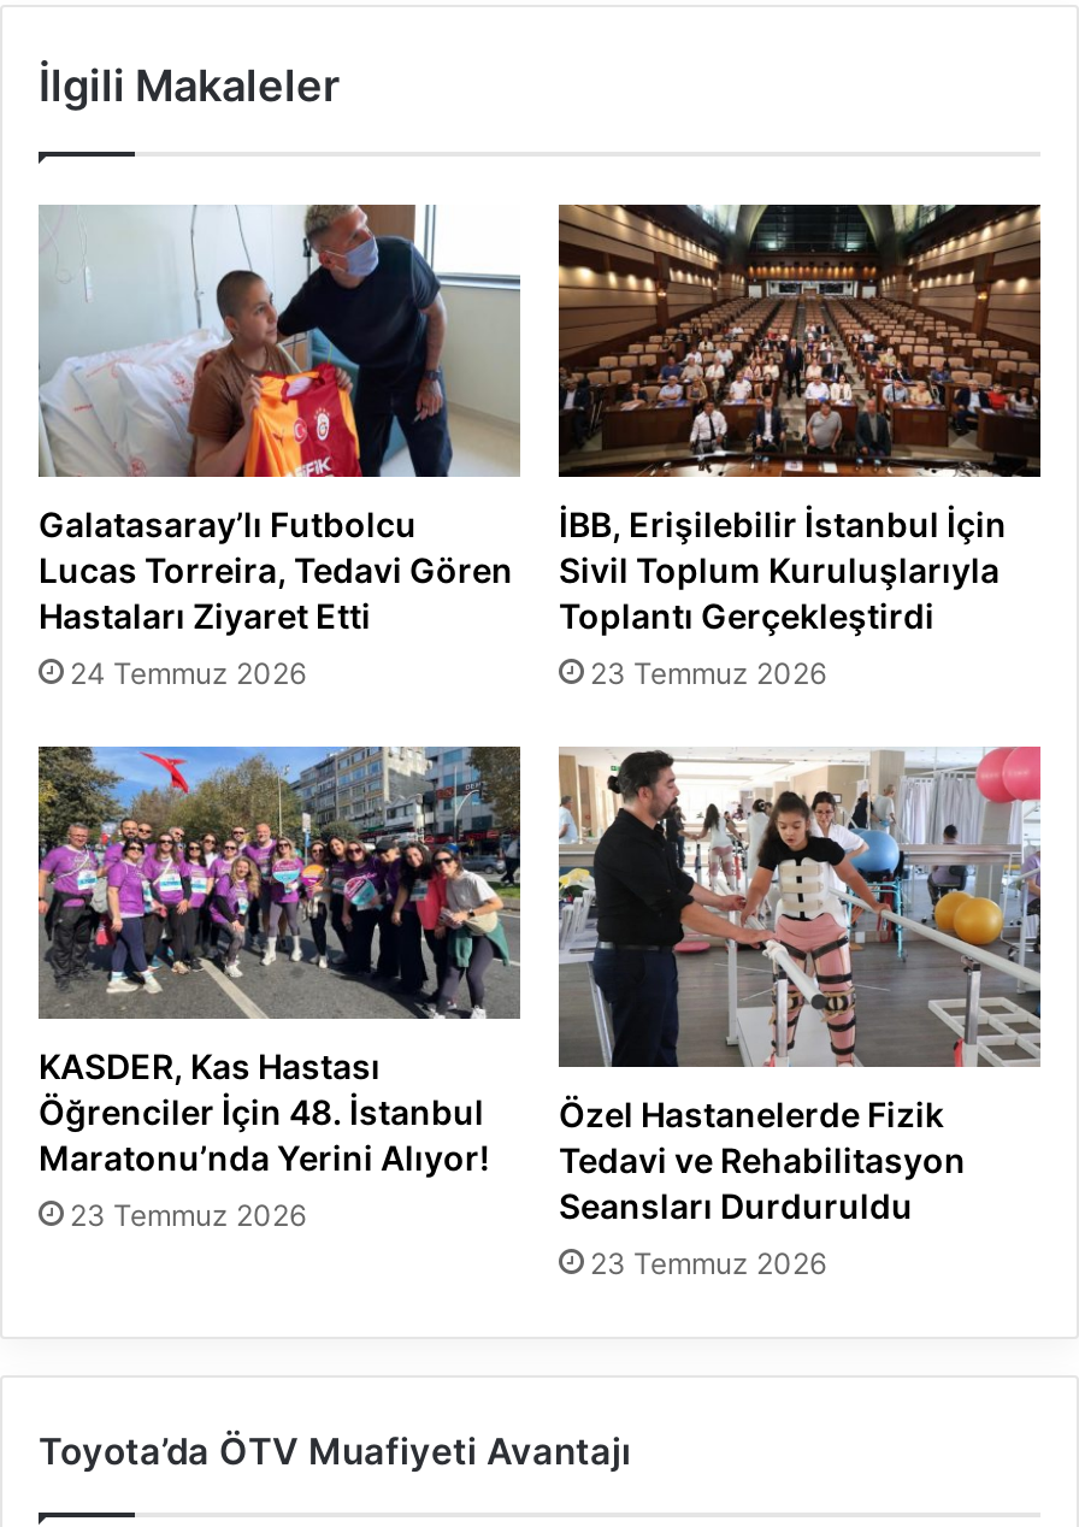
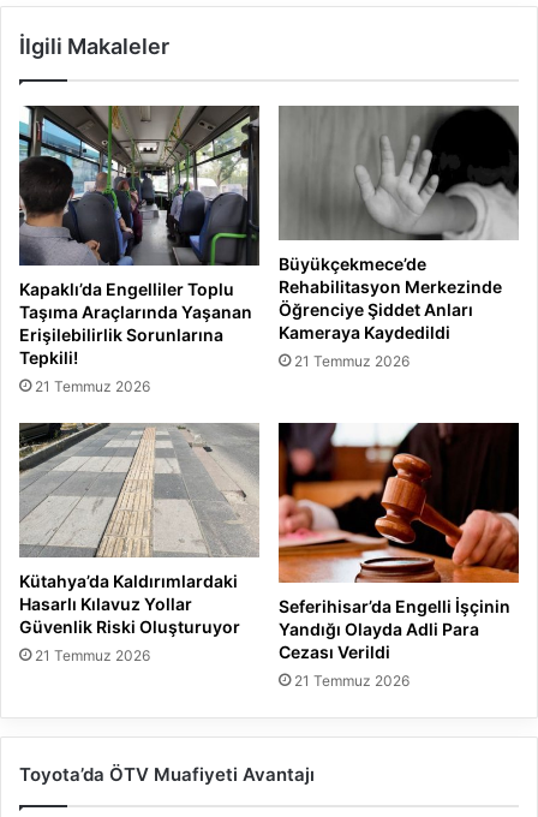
- [image]
- Galatasaray’lı Futbolcu
- Lucas Torreira, Tedavi Gören
- Hastaları Ziyaret Etti
+ [image]
+ Kapaklı’da Engelliler Toplu
+ Taşıma Araçlarında Yaşanan
+ Erişilebilirlik Sorunlarına
+ Tepkili!

- [image]
- İBB, Erişilebilir İstanbul İçin
- Sivil Toplum Kuruluşlarıyla
- Toplantı Gerçekleştirdi
+ [image]
+ Büyükçekmece’de
+ Rehabilitasyon Merkezinde
+ Öğrenciye Şiddet Anları
+ Kameraya Kaydedildi

- 24 Temmuz 2026
+ 21 Temmuz 2026

- 23 Temmuz 2026
+ 21 Temmuz 2026

- [image]
- KASDER, Kas Hastası
- Öğrenciler İçin 48. İstanbul
- Maratonu’nda Yerini Alıyor!
+ [image]
+ Kütahya’da Kaldırımlardaki
+ Hasarlı Kılavuz Yollar
+ Güvenlik Riski Oluşturuyor

- [image]
- Özel Hastanelerde Fizik
- Tedavi ve Rehabilitasyon
- Seansları Durduruldu
+ [image]
+ Seferihisar’da Engelli İşçinin
+ Yandığı Olayda Adli Para
+ Cezası Verildi

- 23 Temmuz 2026
+ 21 Temmuz 2026

- 23 Temmuz 2026
+ 21 Temmuz 2026
